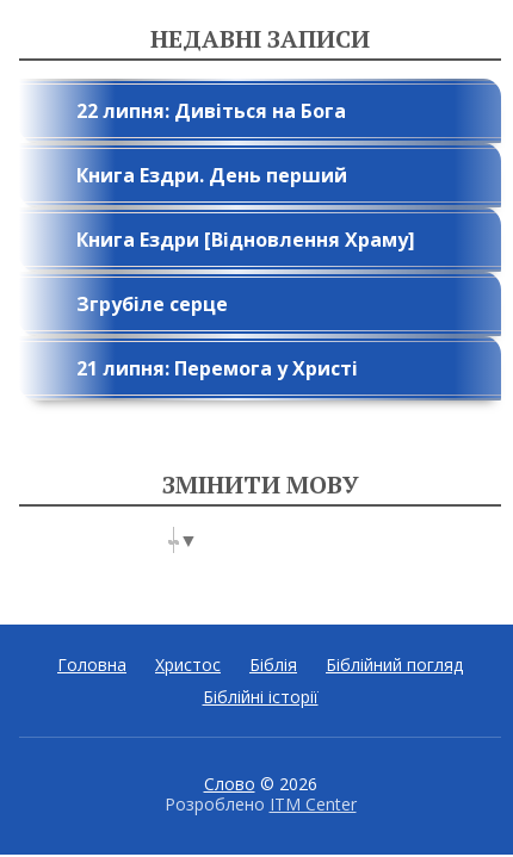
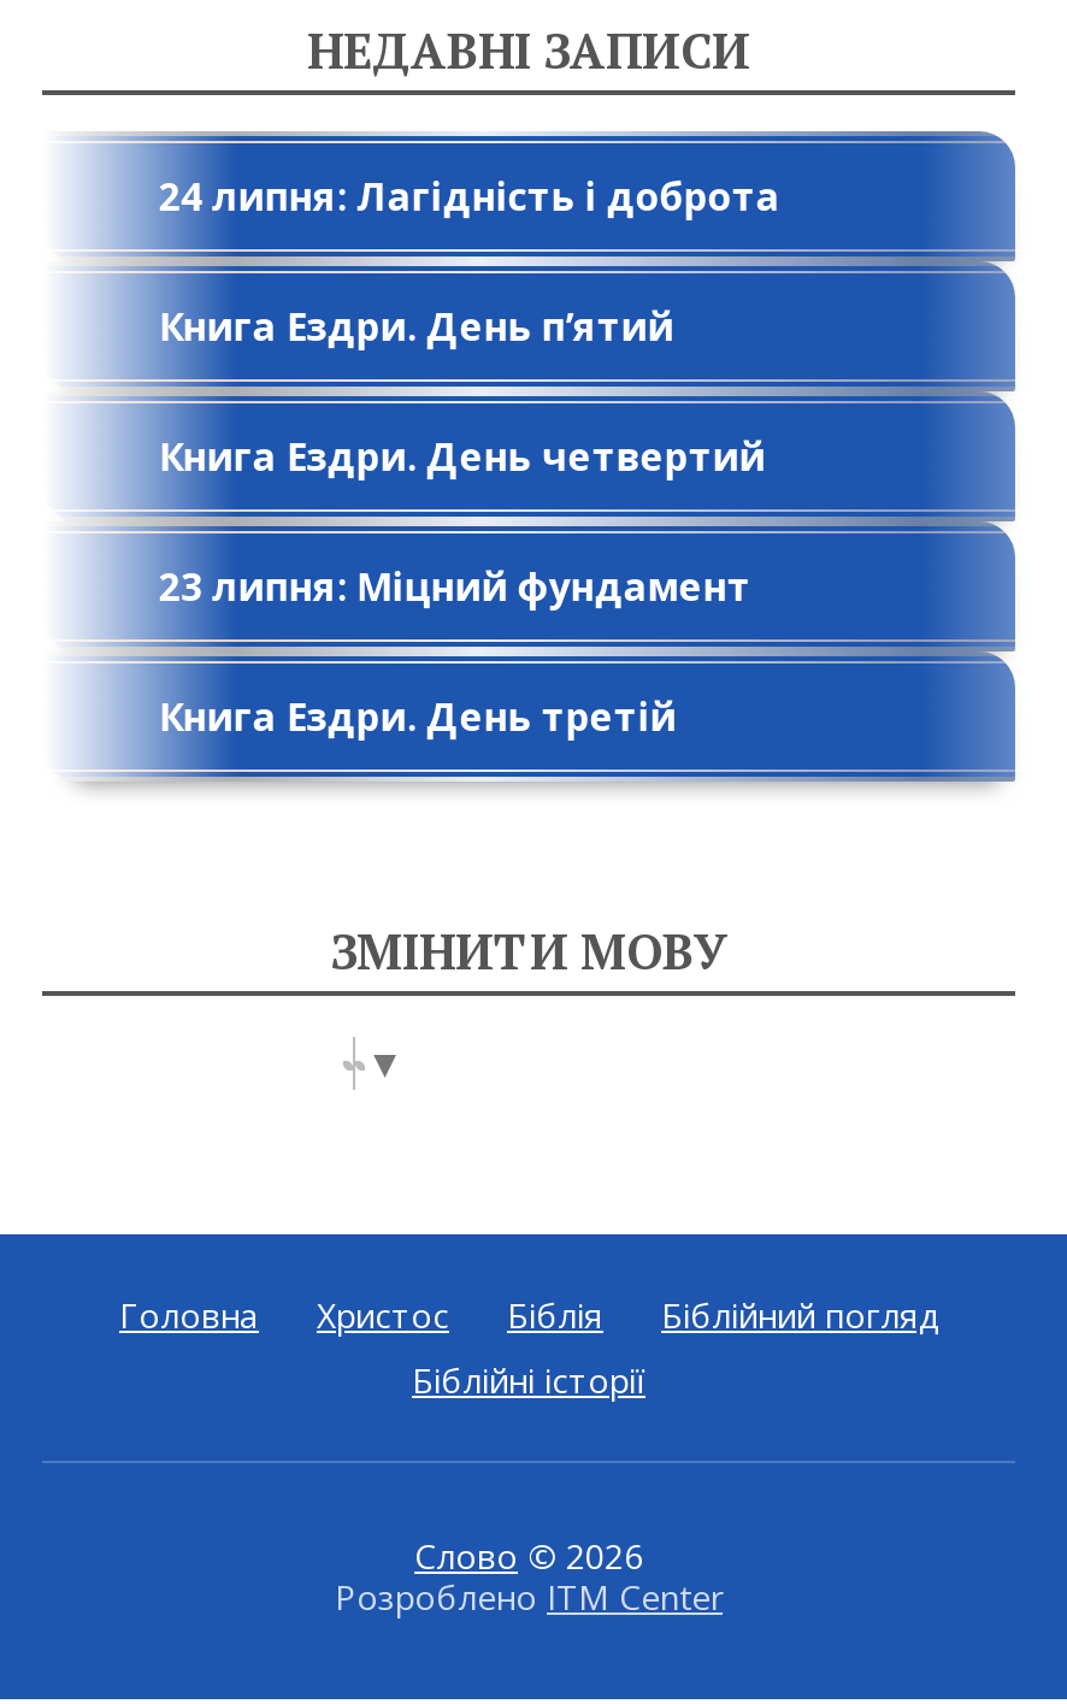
- 22 липня: Дивіться на Бога
+ 24 липня: Лагідність і доброта

- Книга Ездри. День перший
+ Книга Ездри. День п’ятий

- Книга Ездри [Відновлення Храму]
+ Книга Ездри. День четвертий

- Згрубіле серце
+ 23 липня: Міцний фундамент

- 21 липня: Перемога у Христі
+ Книга Ездри. День третій
